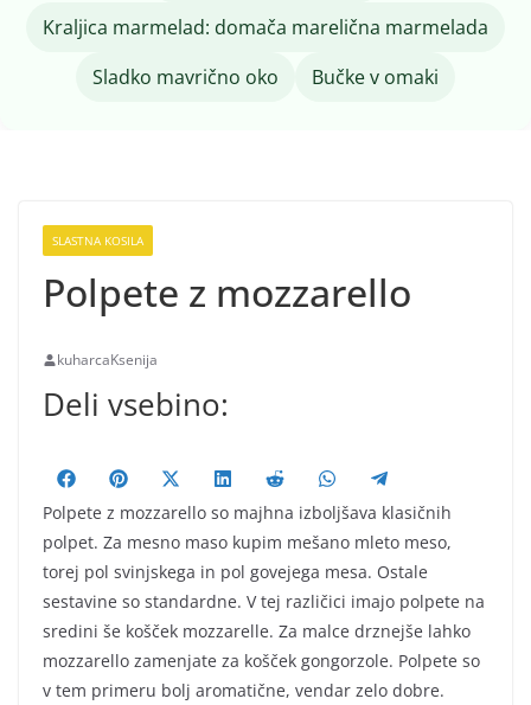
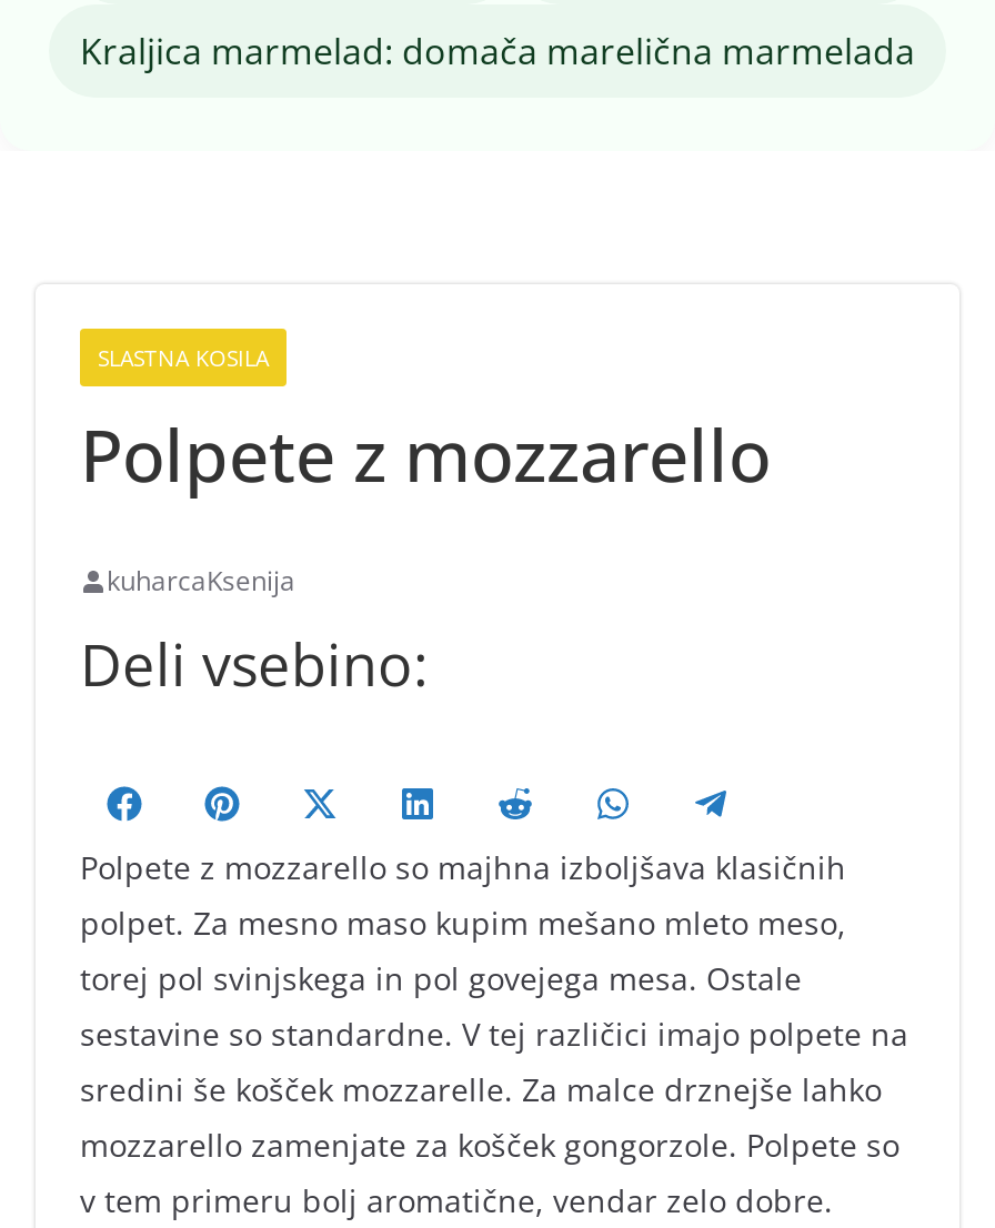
- Sladko mavrično oko
- Bučke v omaki
